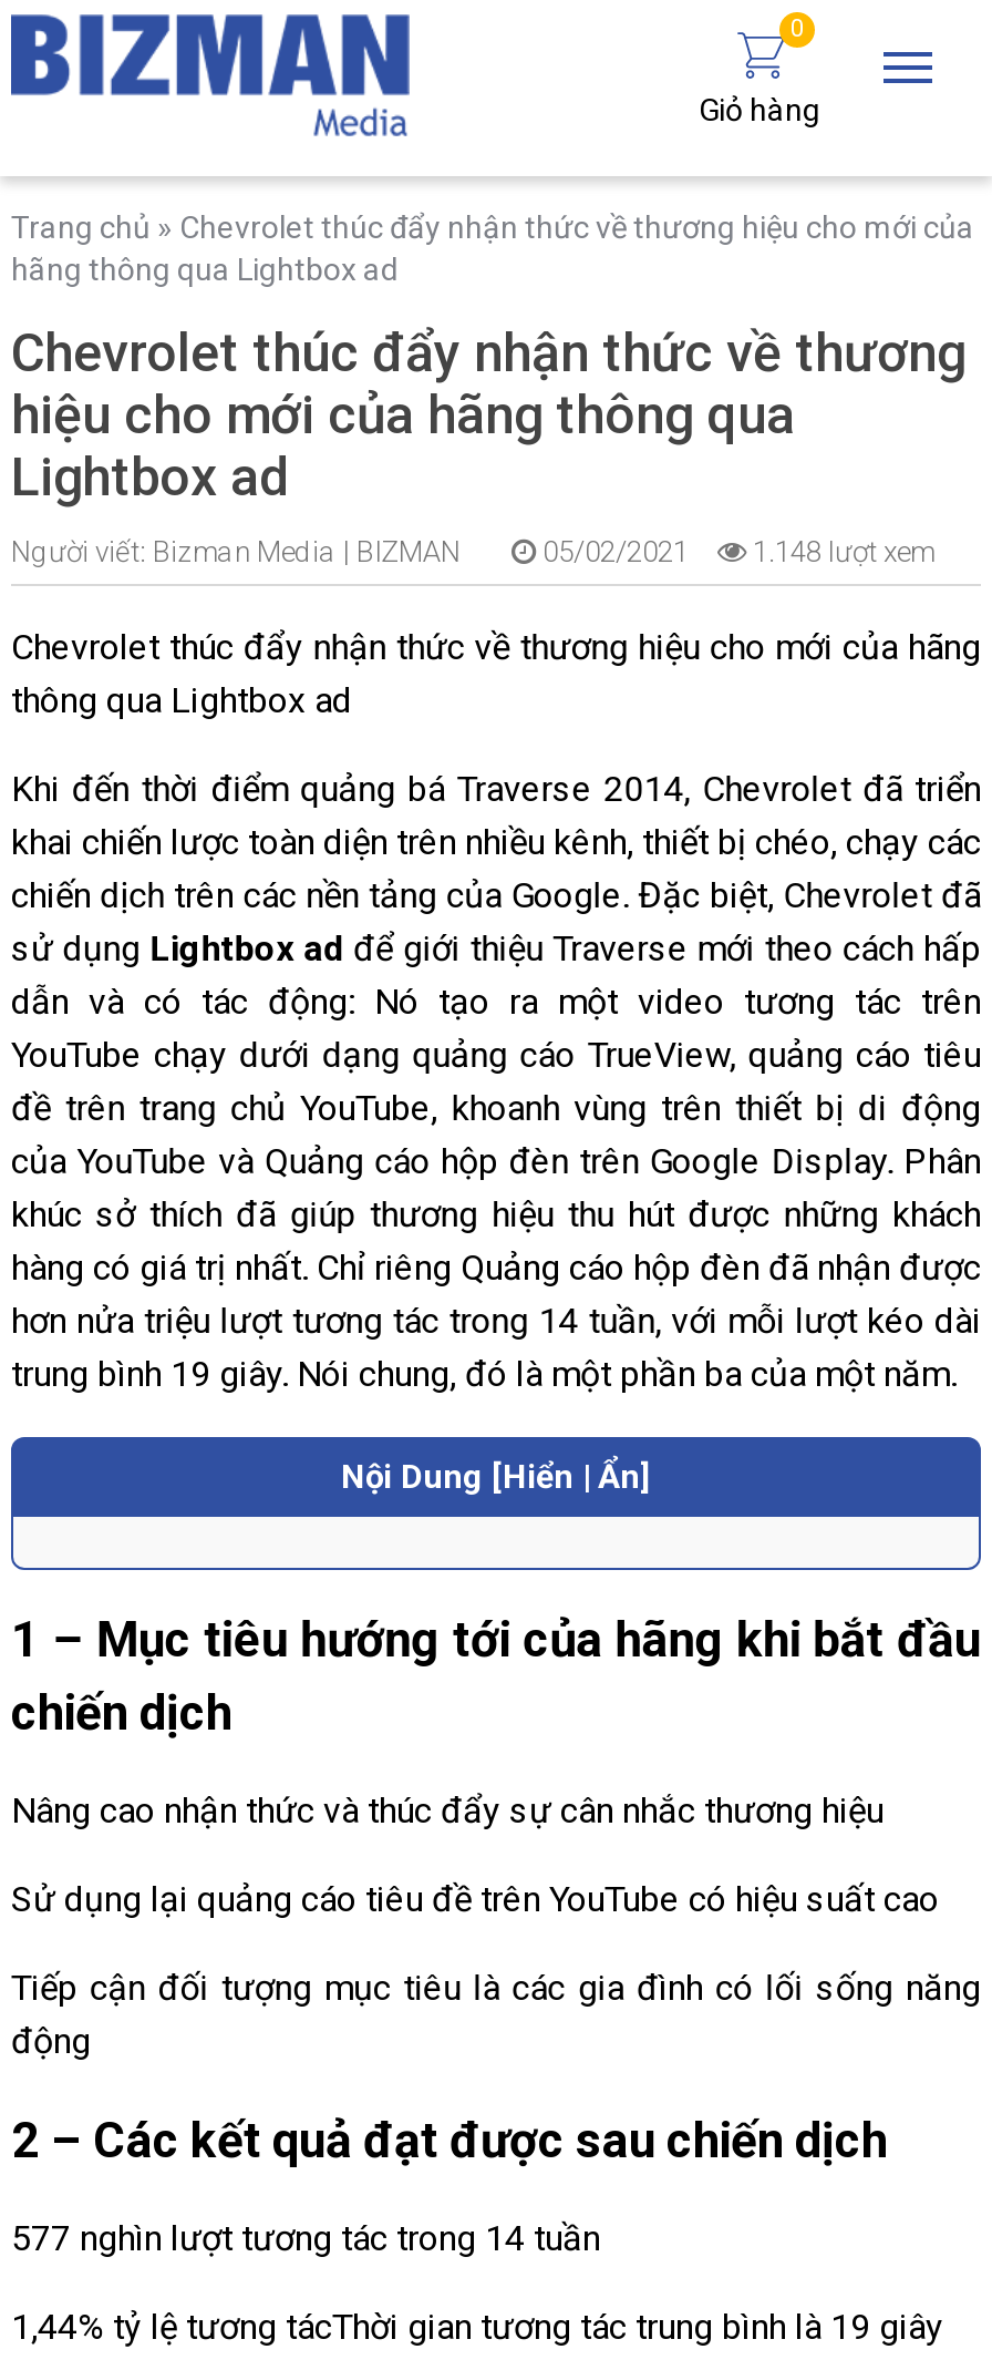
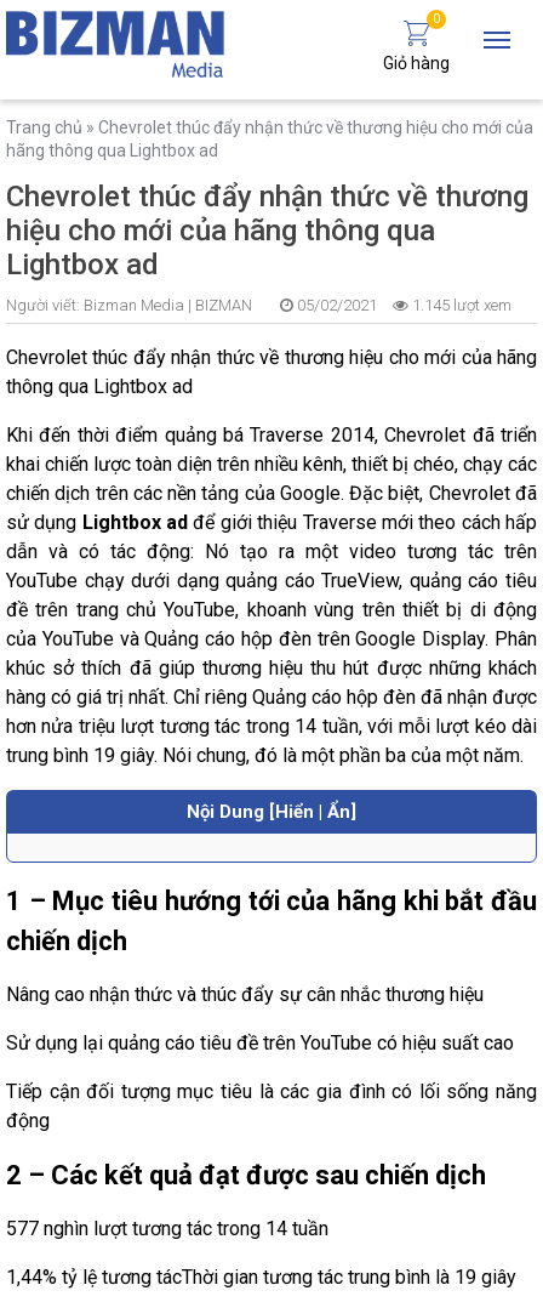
- 05/02/2021 1.148 lượt xem
+ 05/02/2021 1.145 lượt xem
